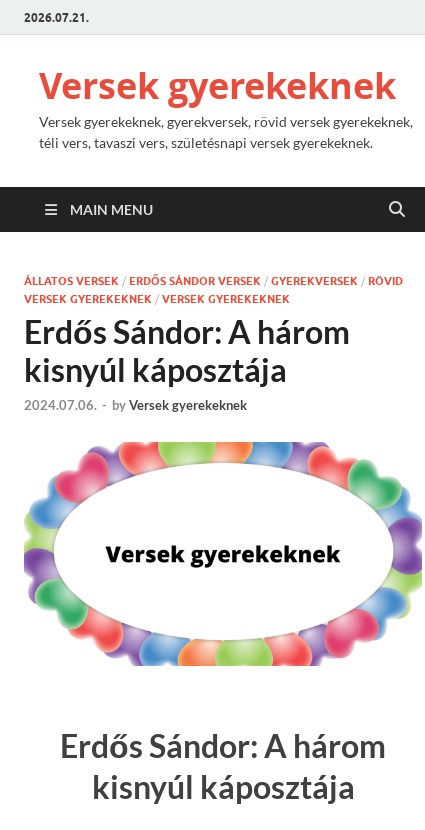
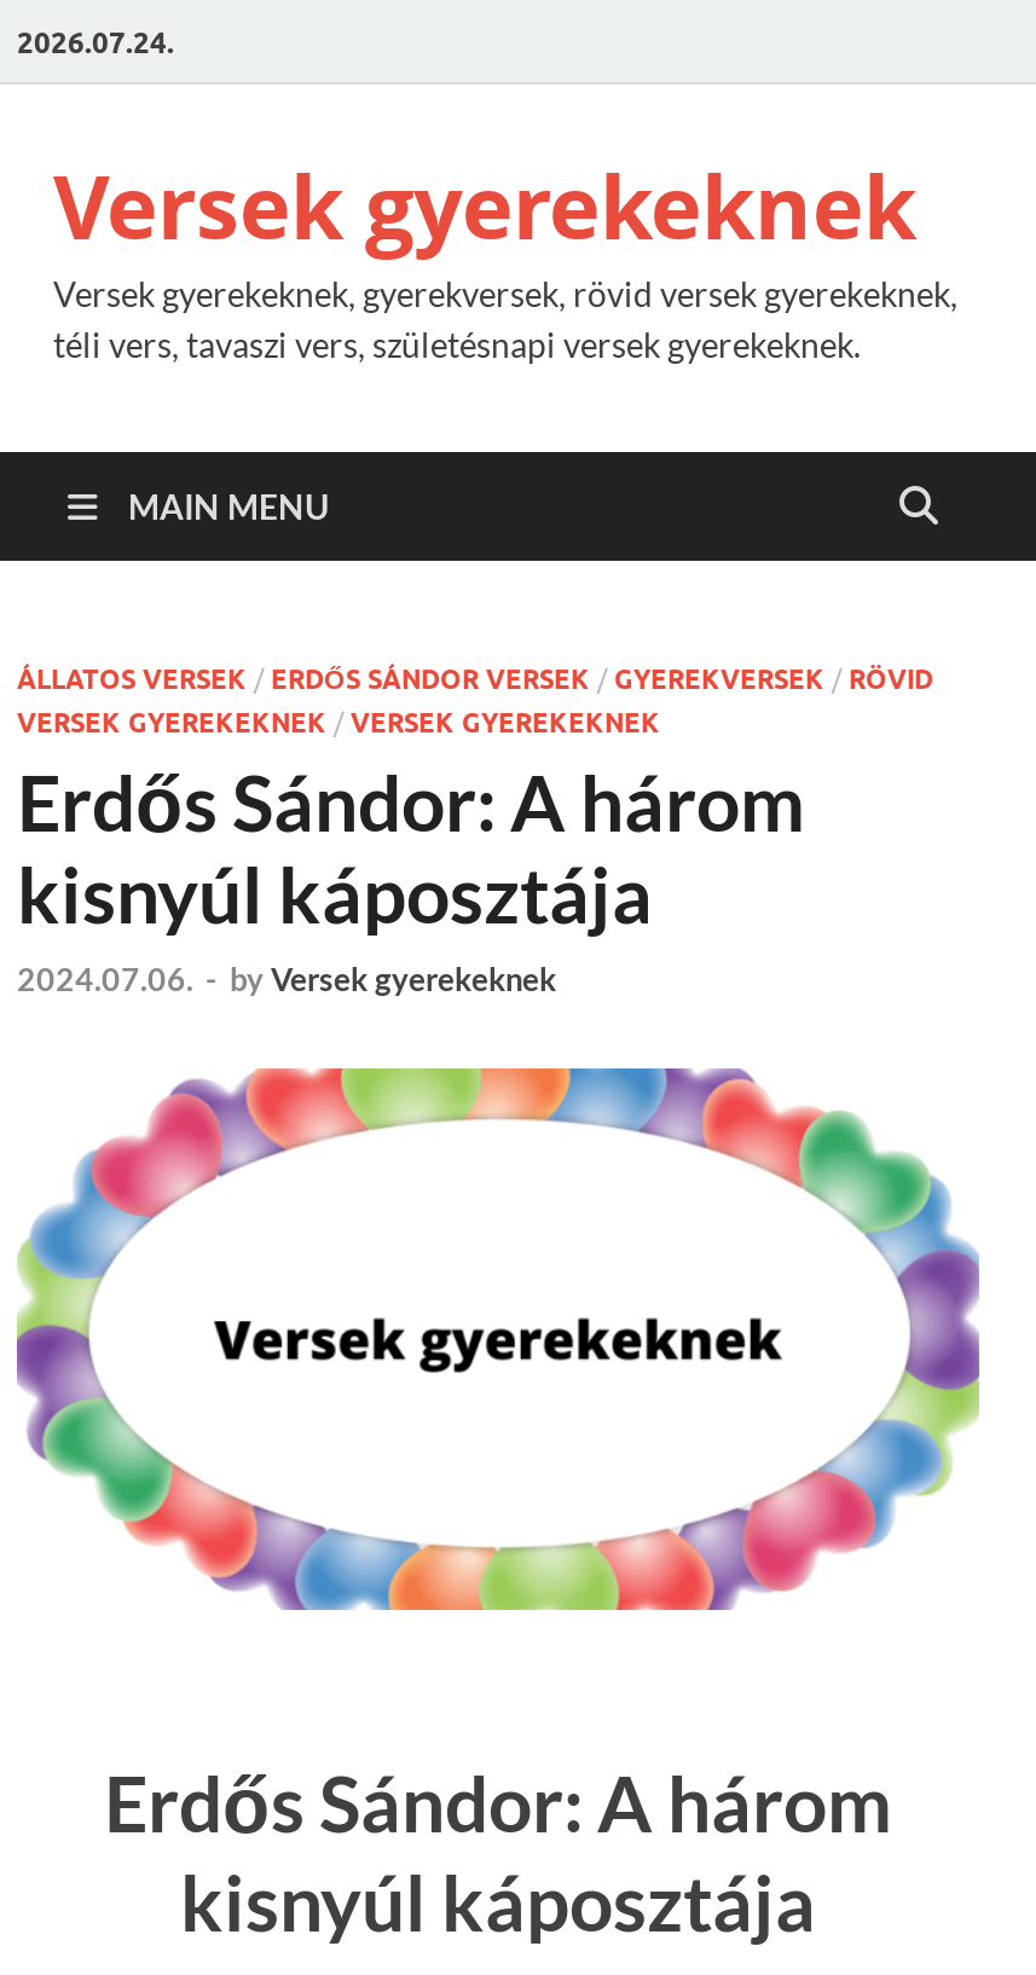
- 2026.07.21.
+ 2026.07.24.
